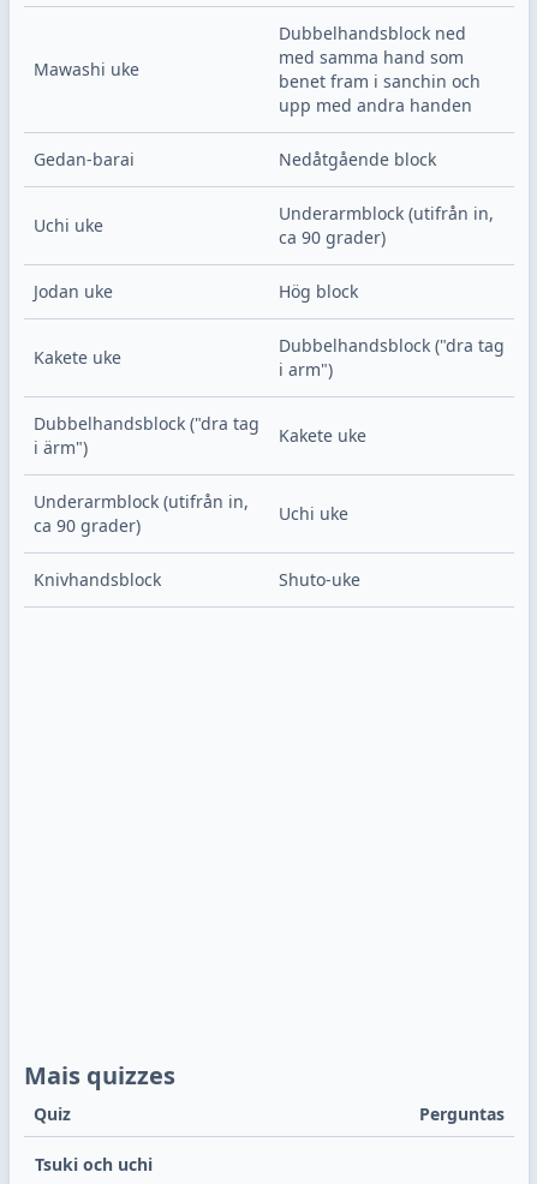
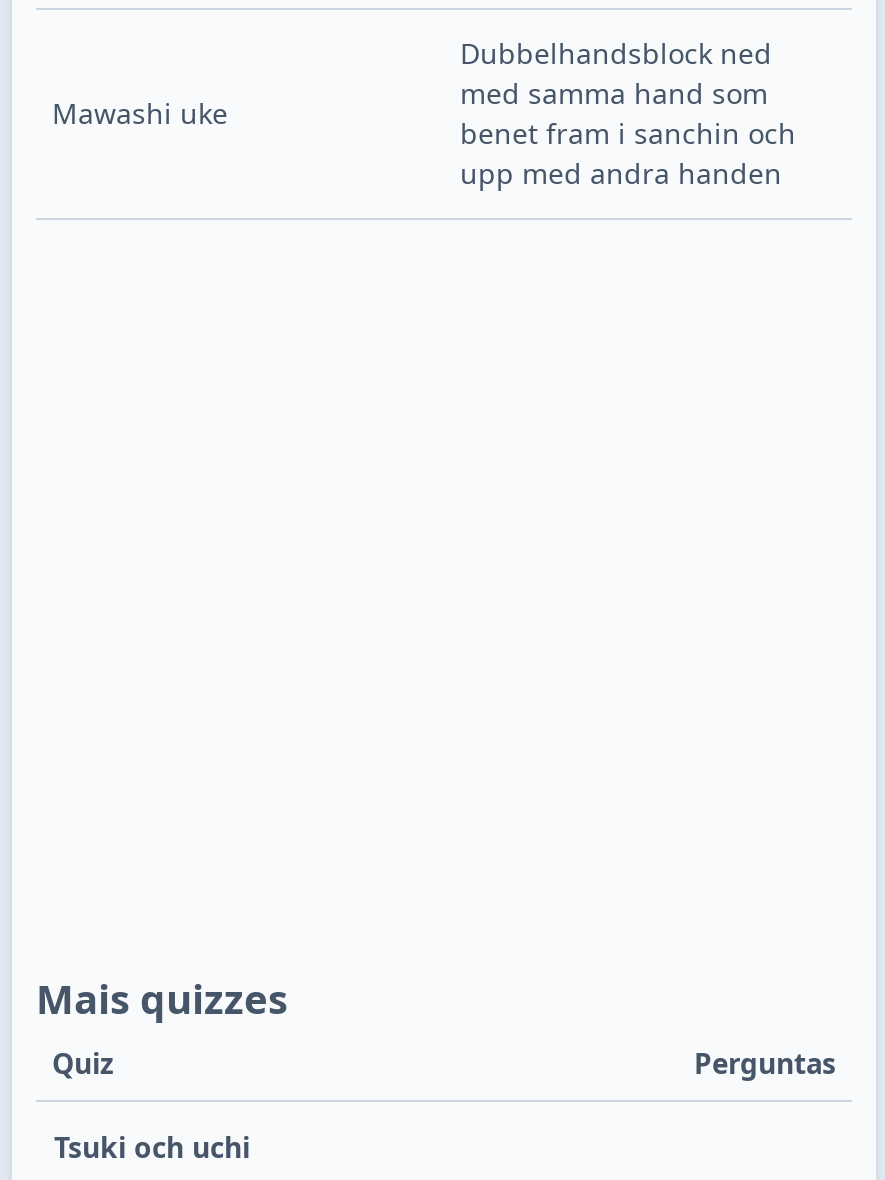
- Gedan-barai
- Nedåtgående block
- Uchi uke

- Underarmblock (utifrån in,
- ca 90 grader)
- Jodan uke
- Hög block
- Kakete uke

- Dubbelhandsblock ("dra tag
- i arm")
- Dubbelhandsblock ("dra tag
- i ärm")

- Kakete uke
- Underarmblock (utifrån in,
- ca 90 grader)

- Uchi uke
- Knivhandsblock
- Shuto-uke
